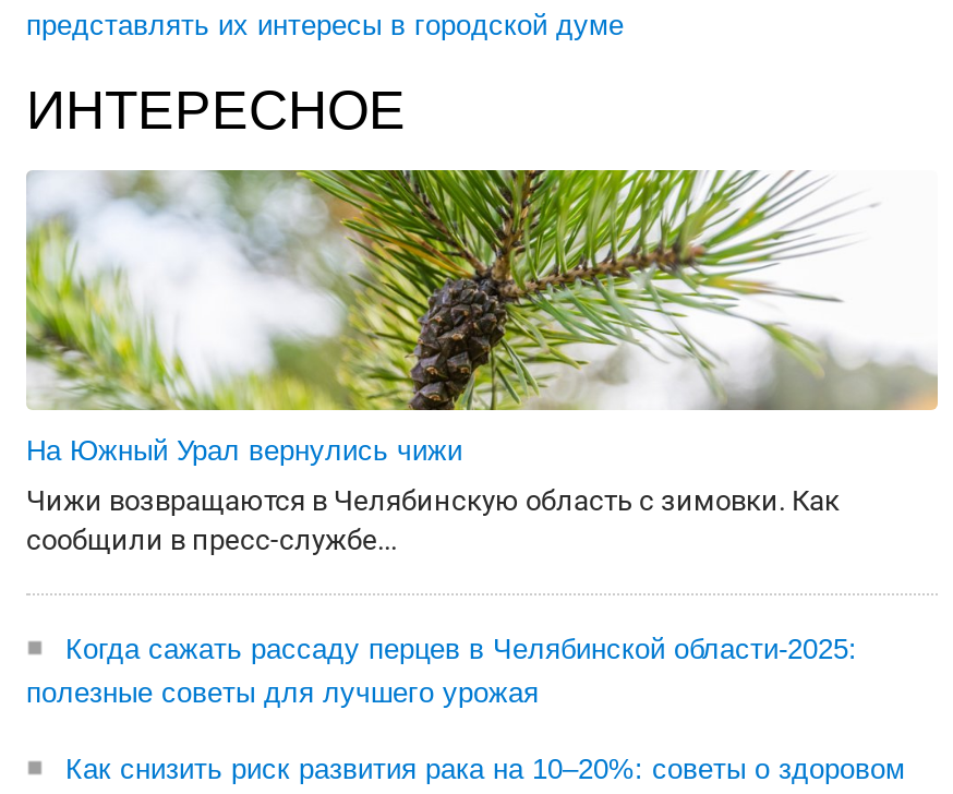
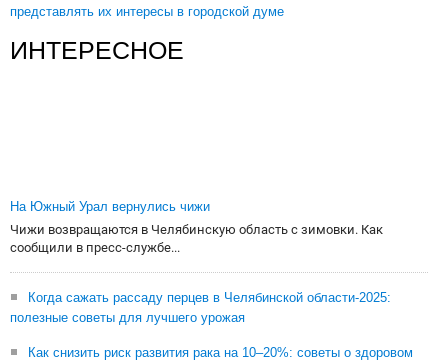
- [image]
